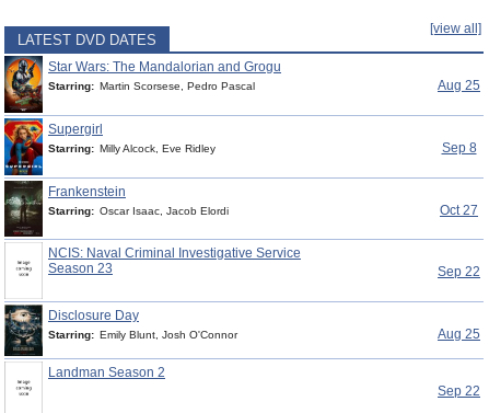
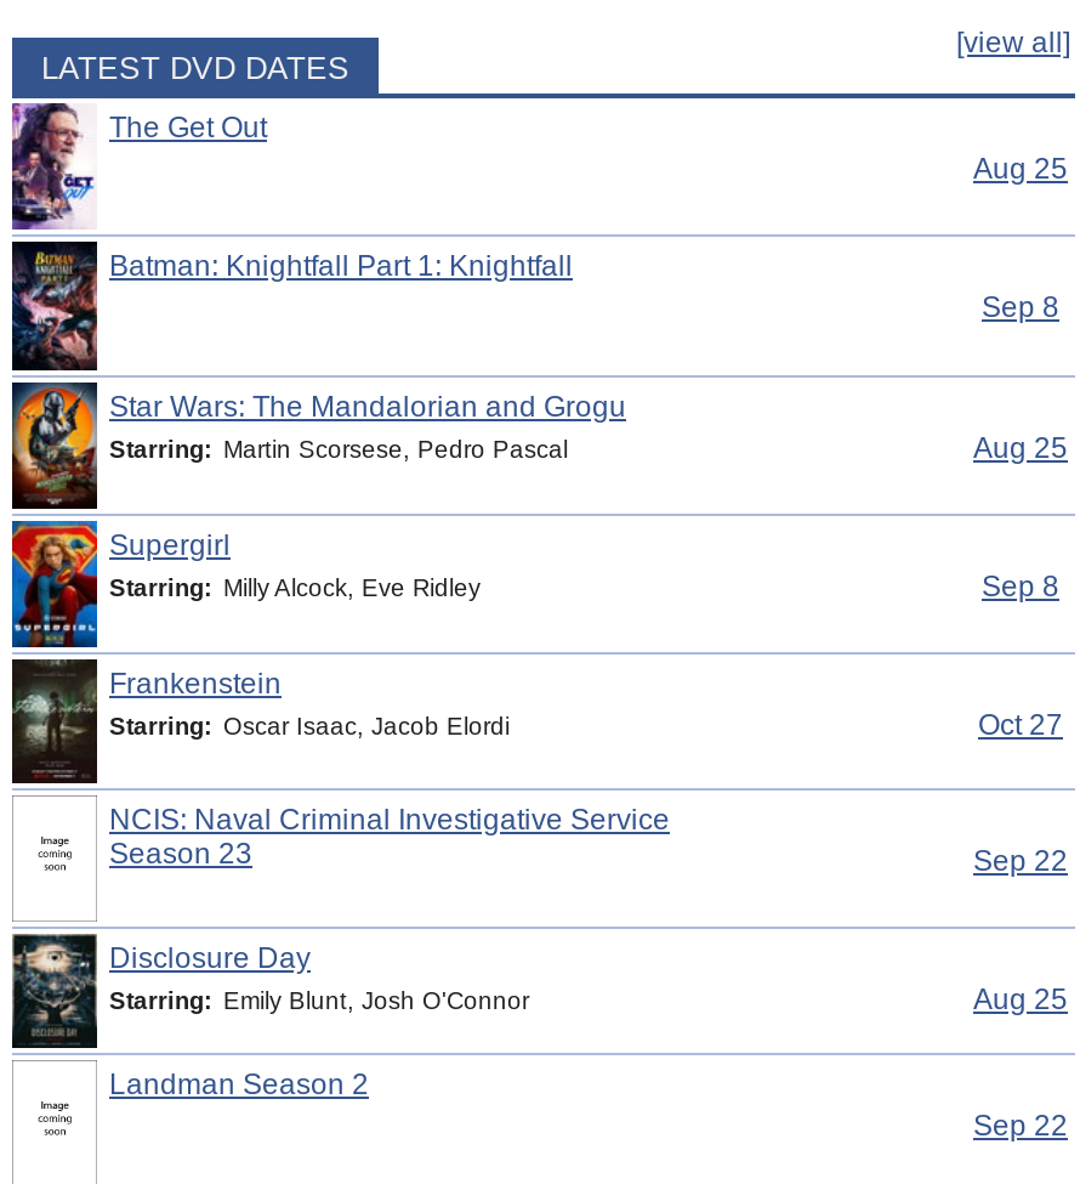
+ [image]
+ The Get Out
+ Aug 25
+ Batman: Knightfall Part 1: Knightfall
+ Sep 8
